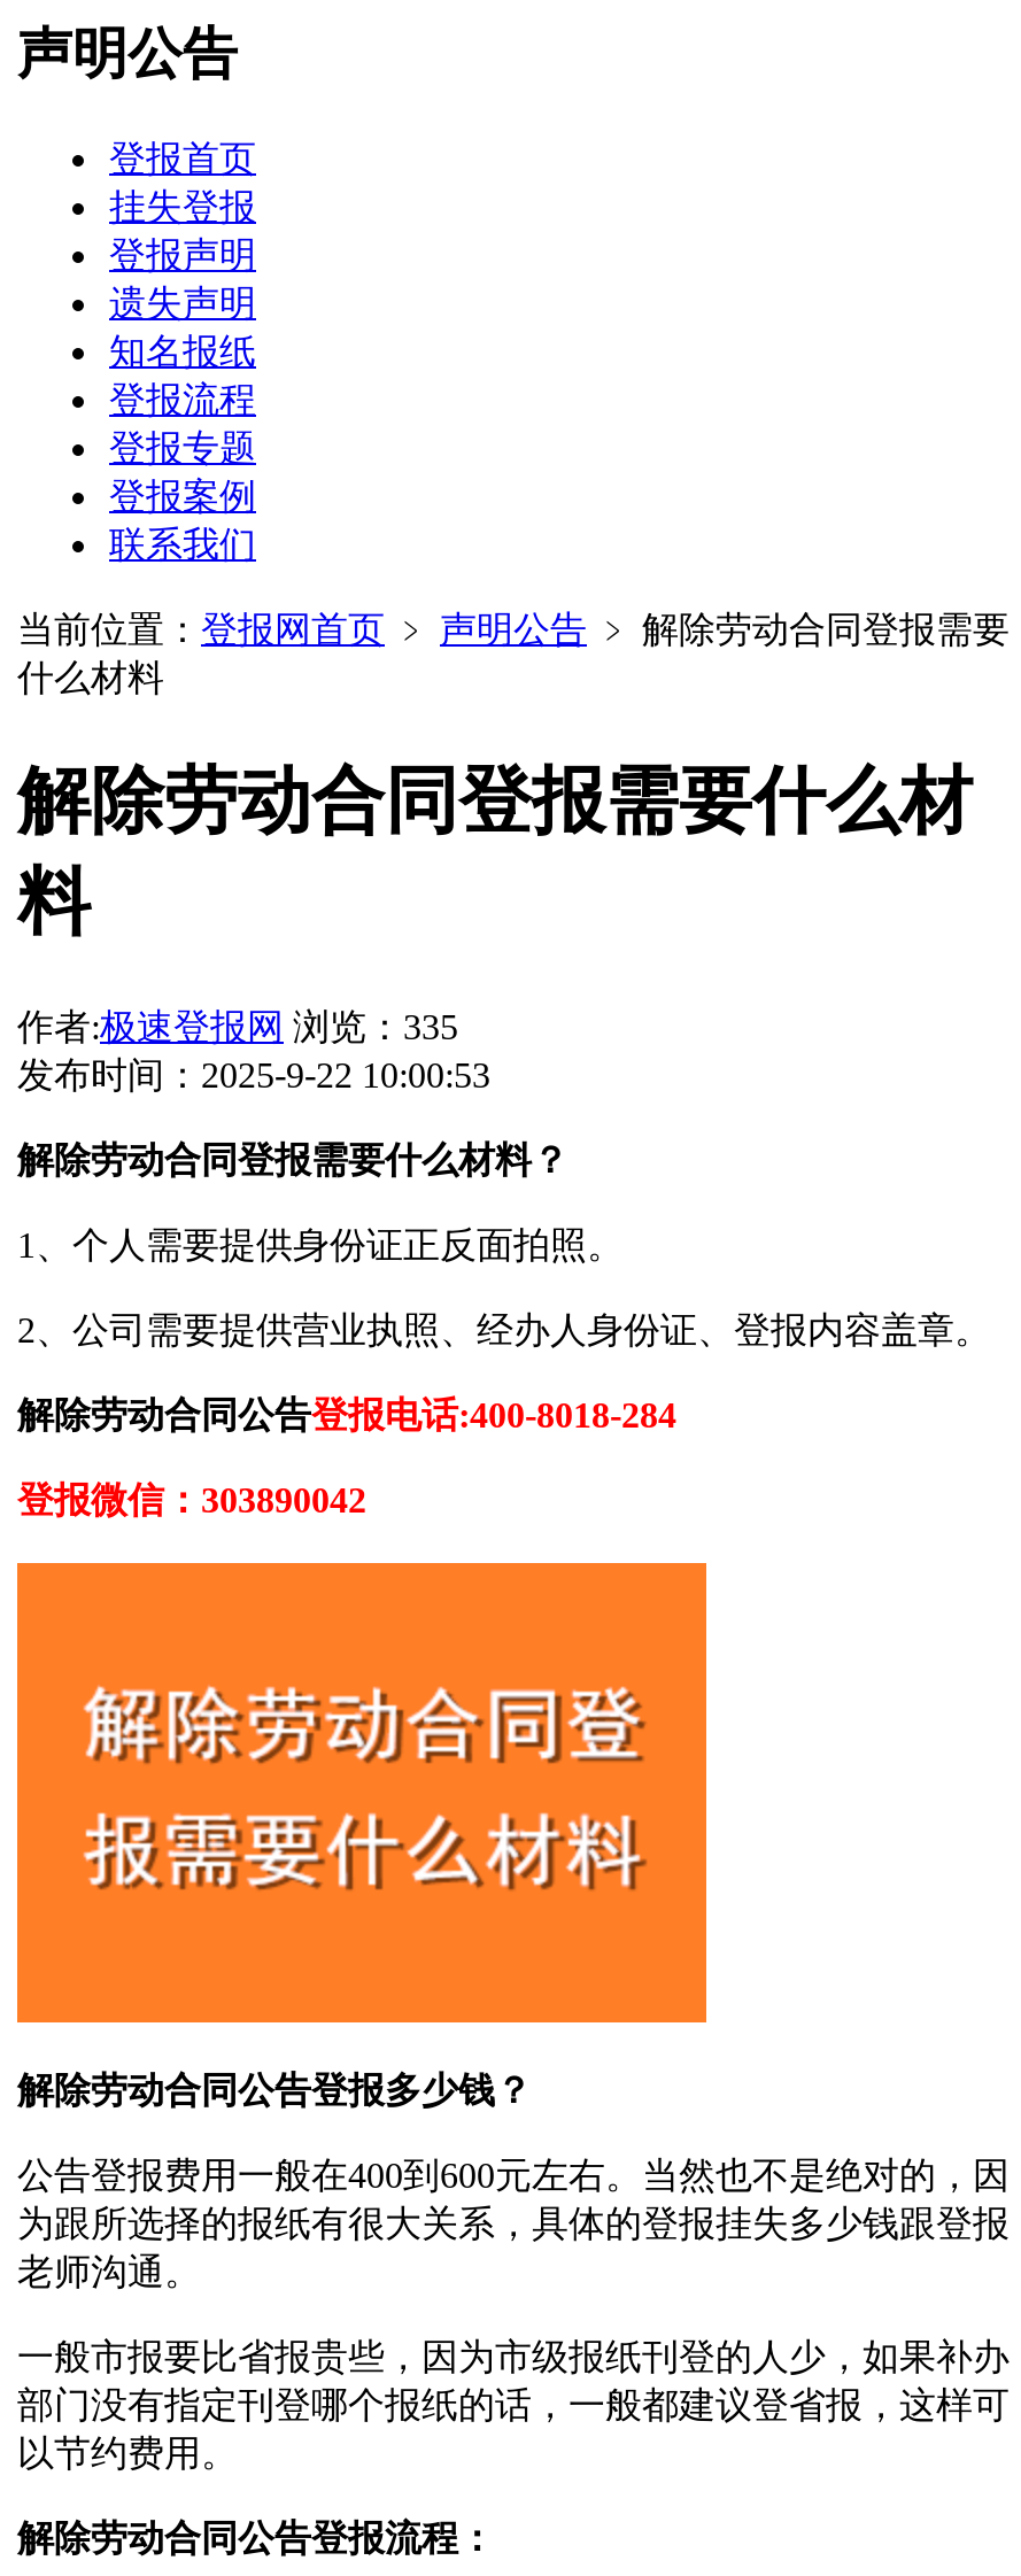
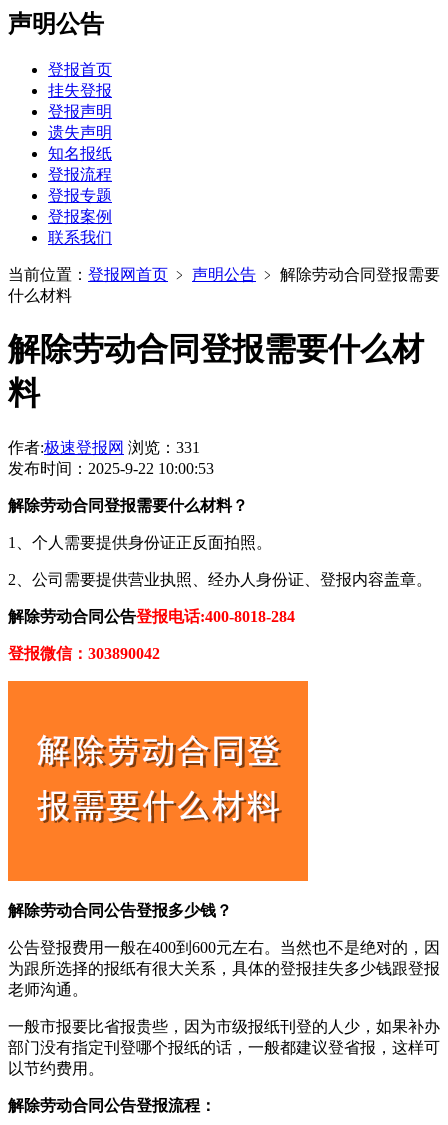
- 作者:极速登报网 浏览：335
+ 作者:极速登报网 浏览：331
